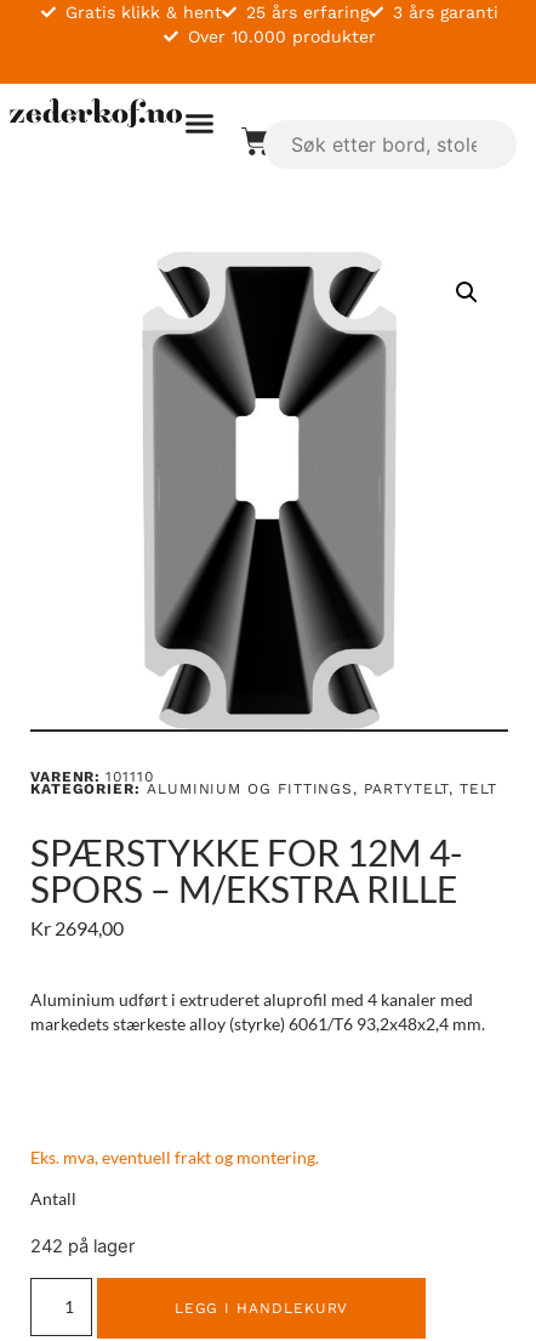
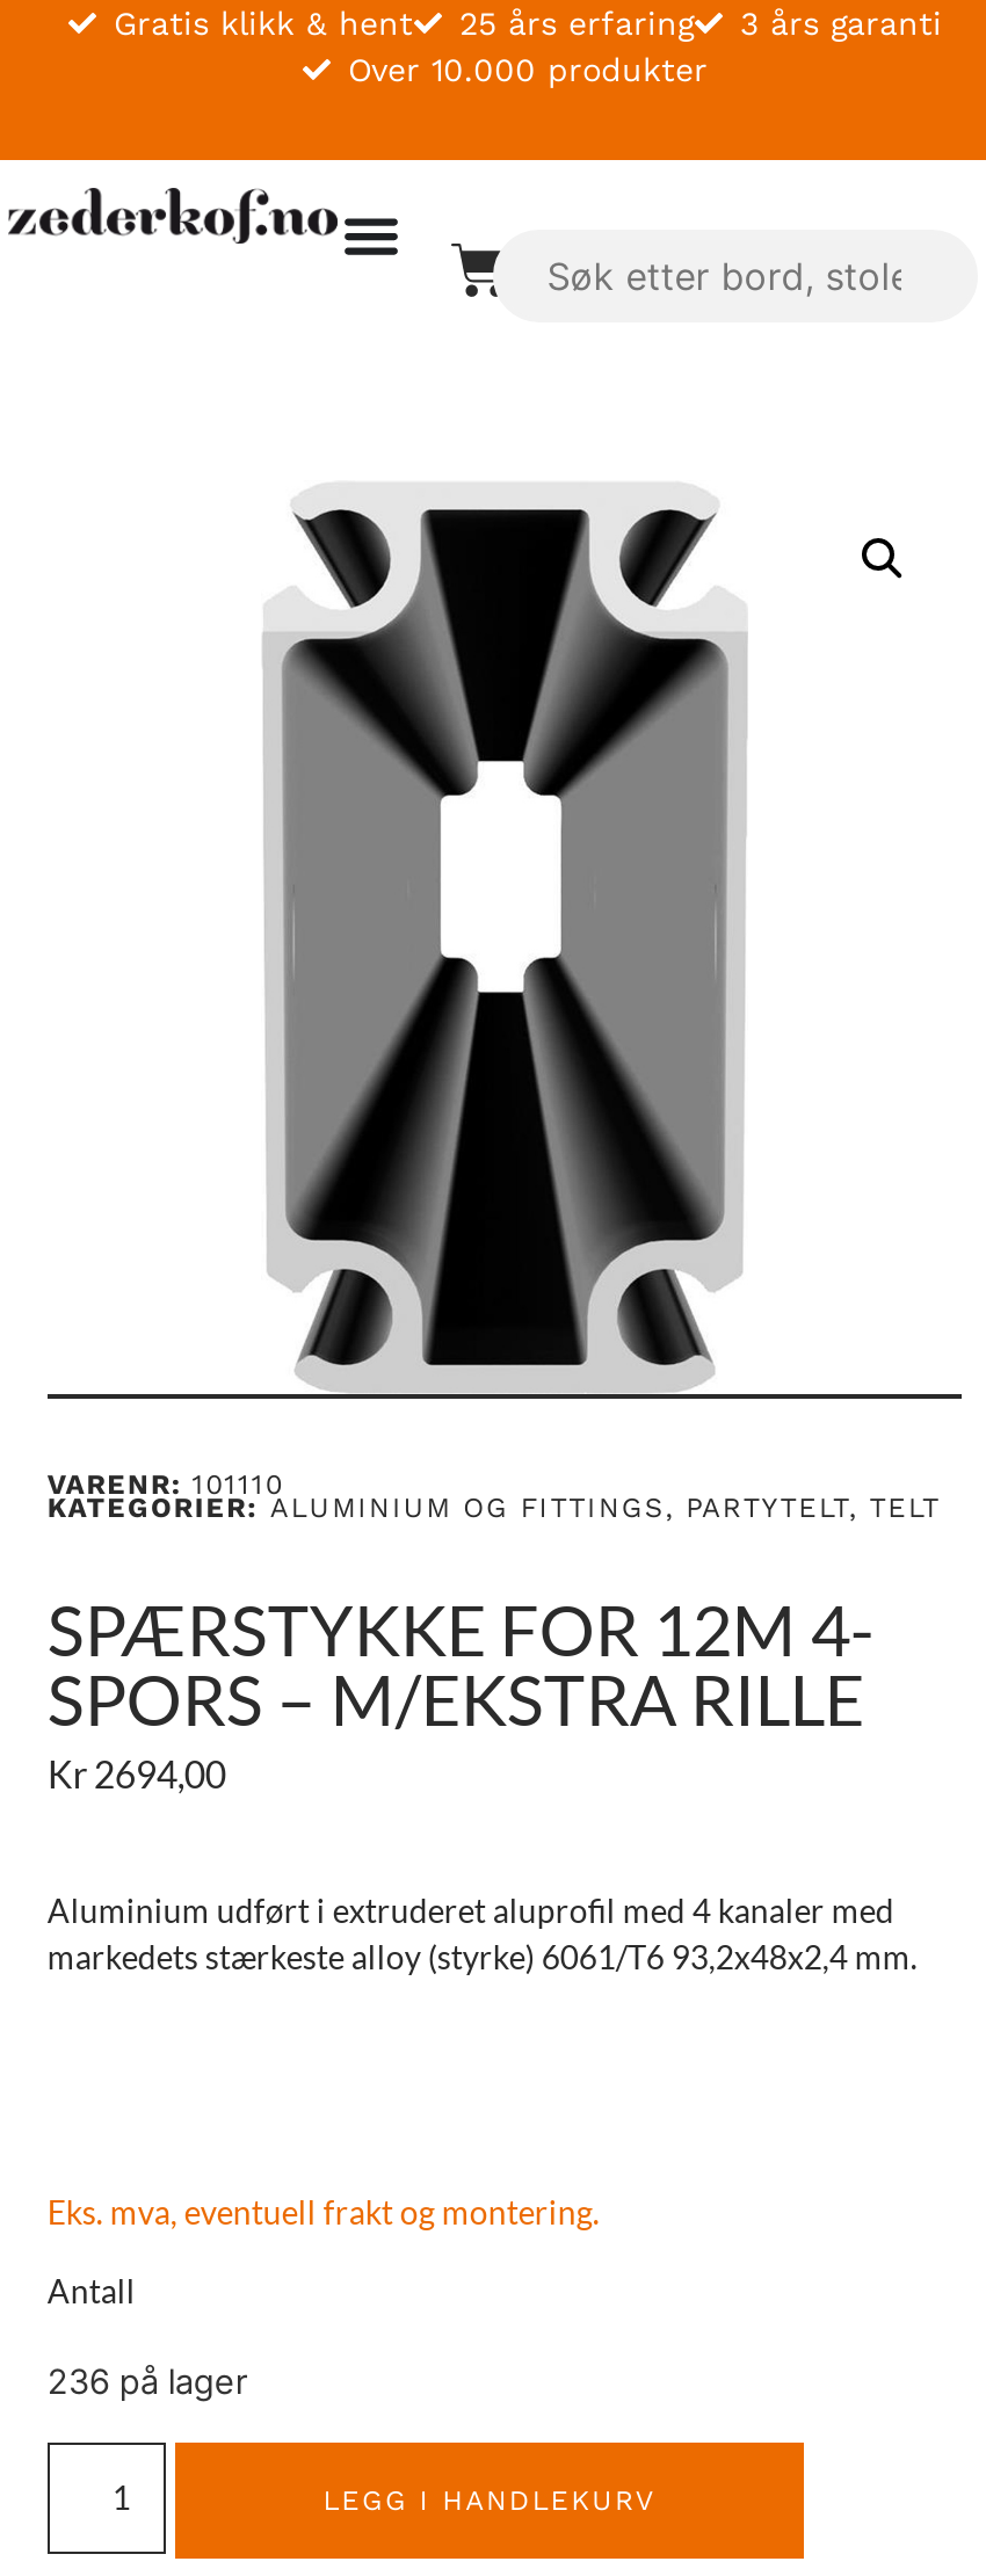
- 242 på lager
+ 236 på lager
